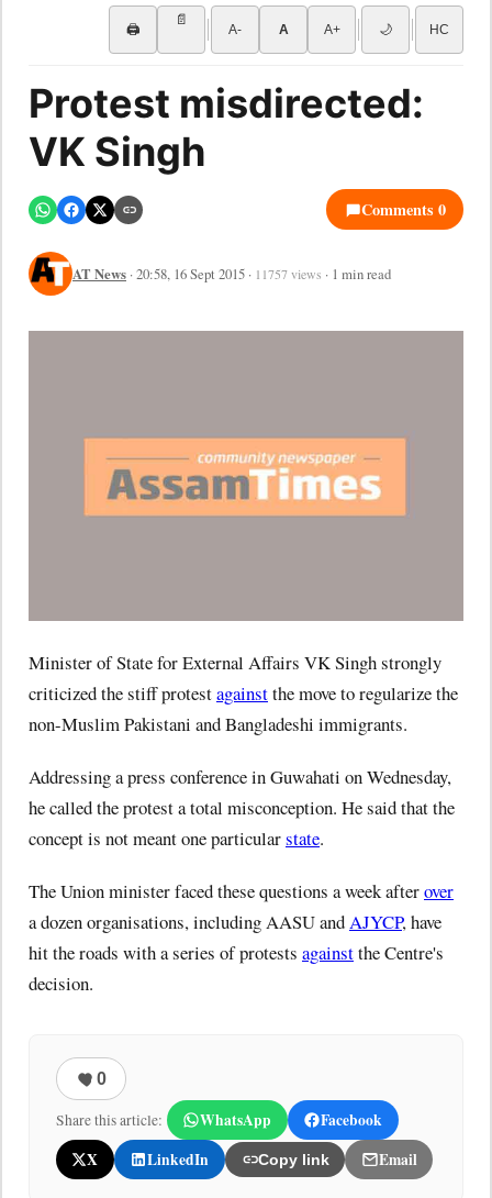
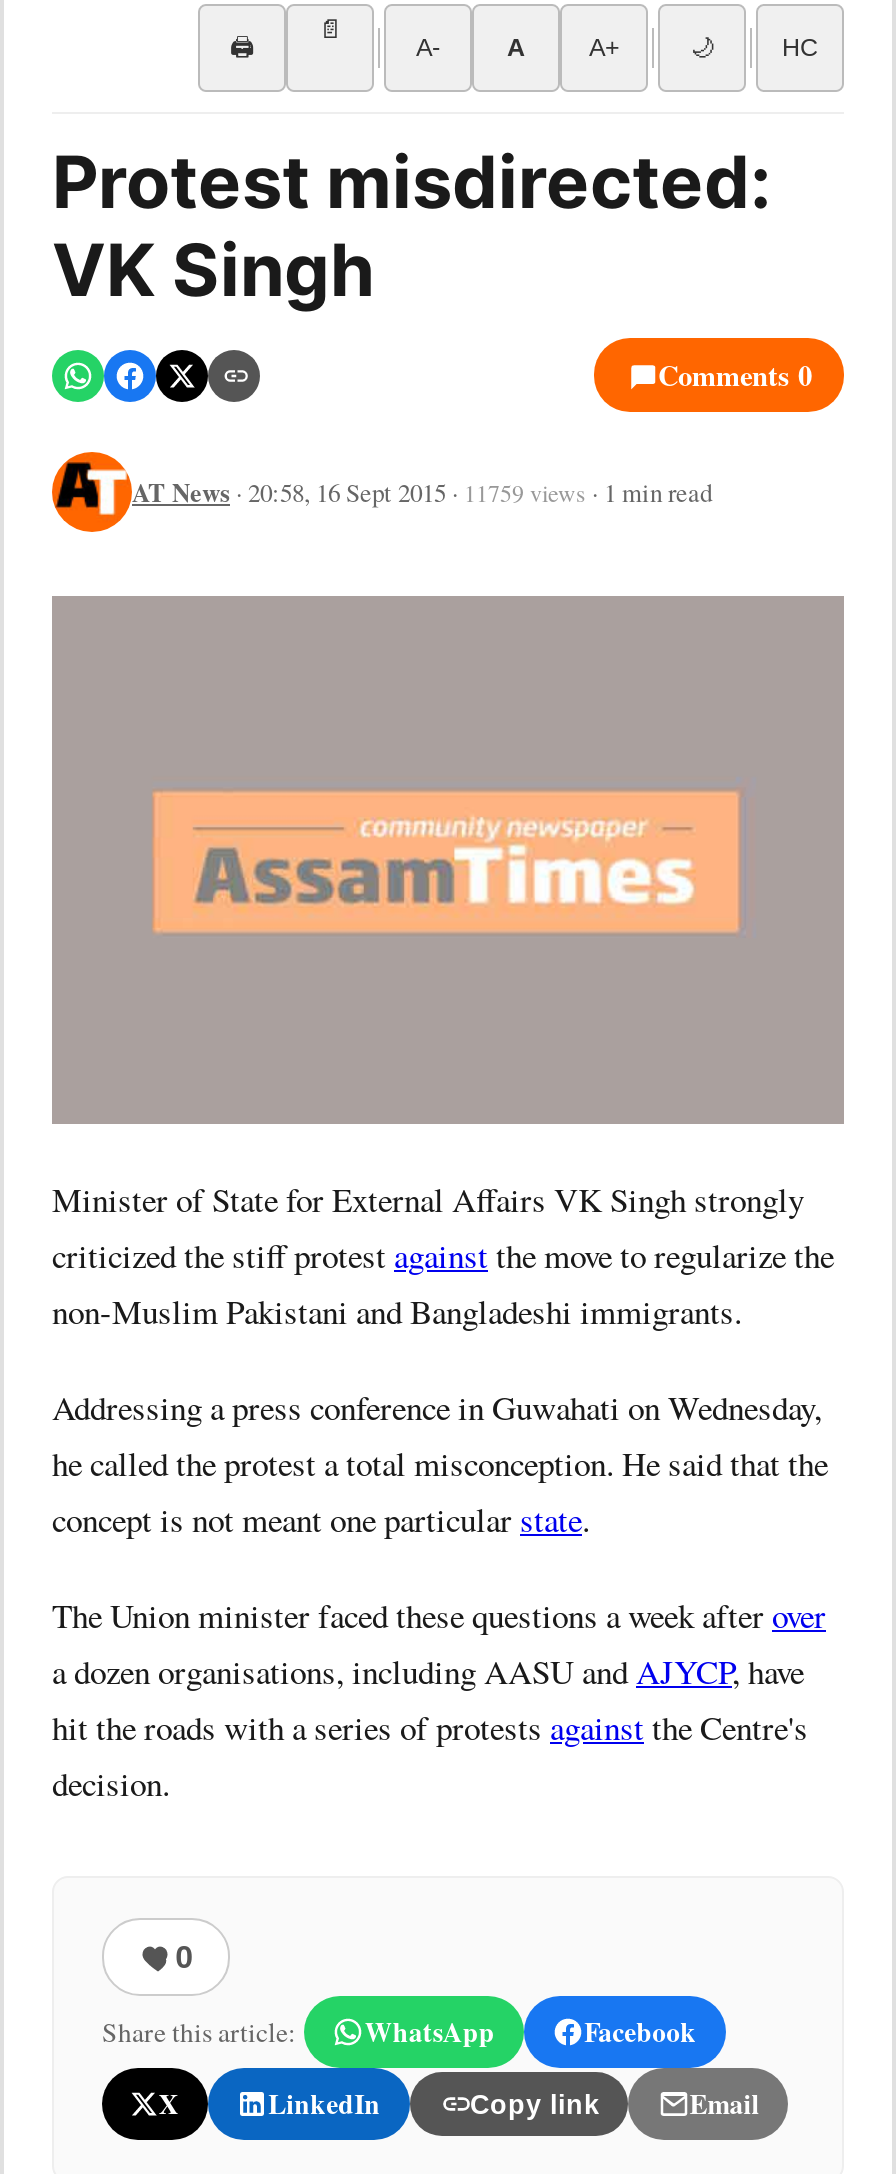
- AT News · 20:58, 16 Sept 2015 · 11757 views · 1 min read
+ AT News · 20:58, 16 Sept 2015 · 11759 views · 1 min read
